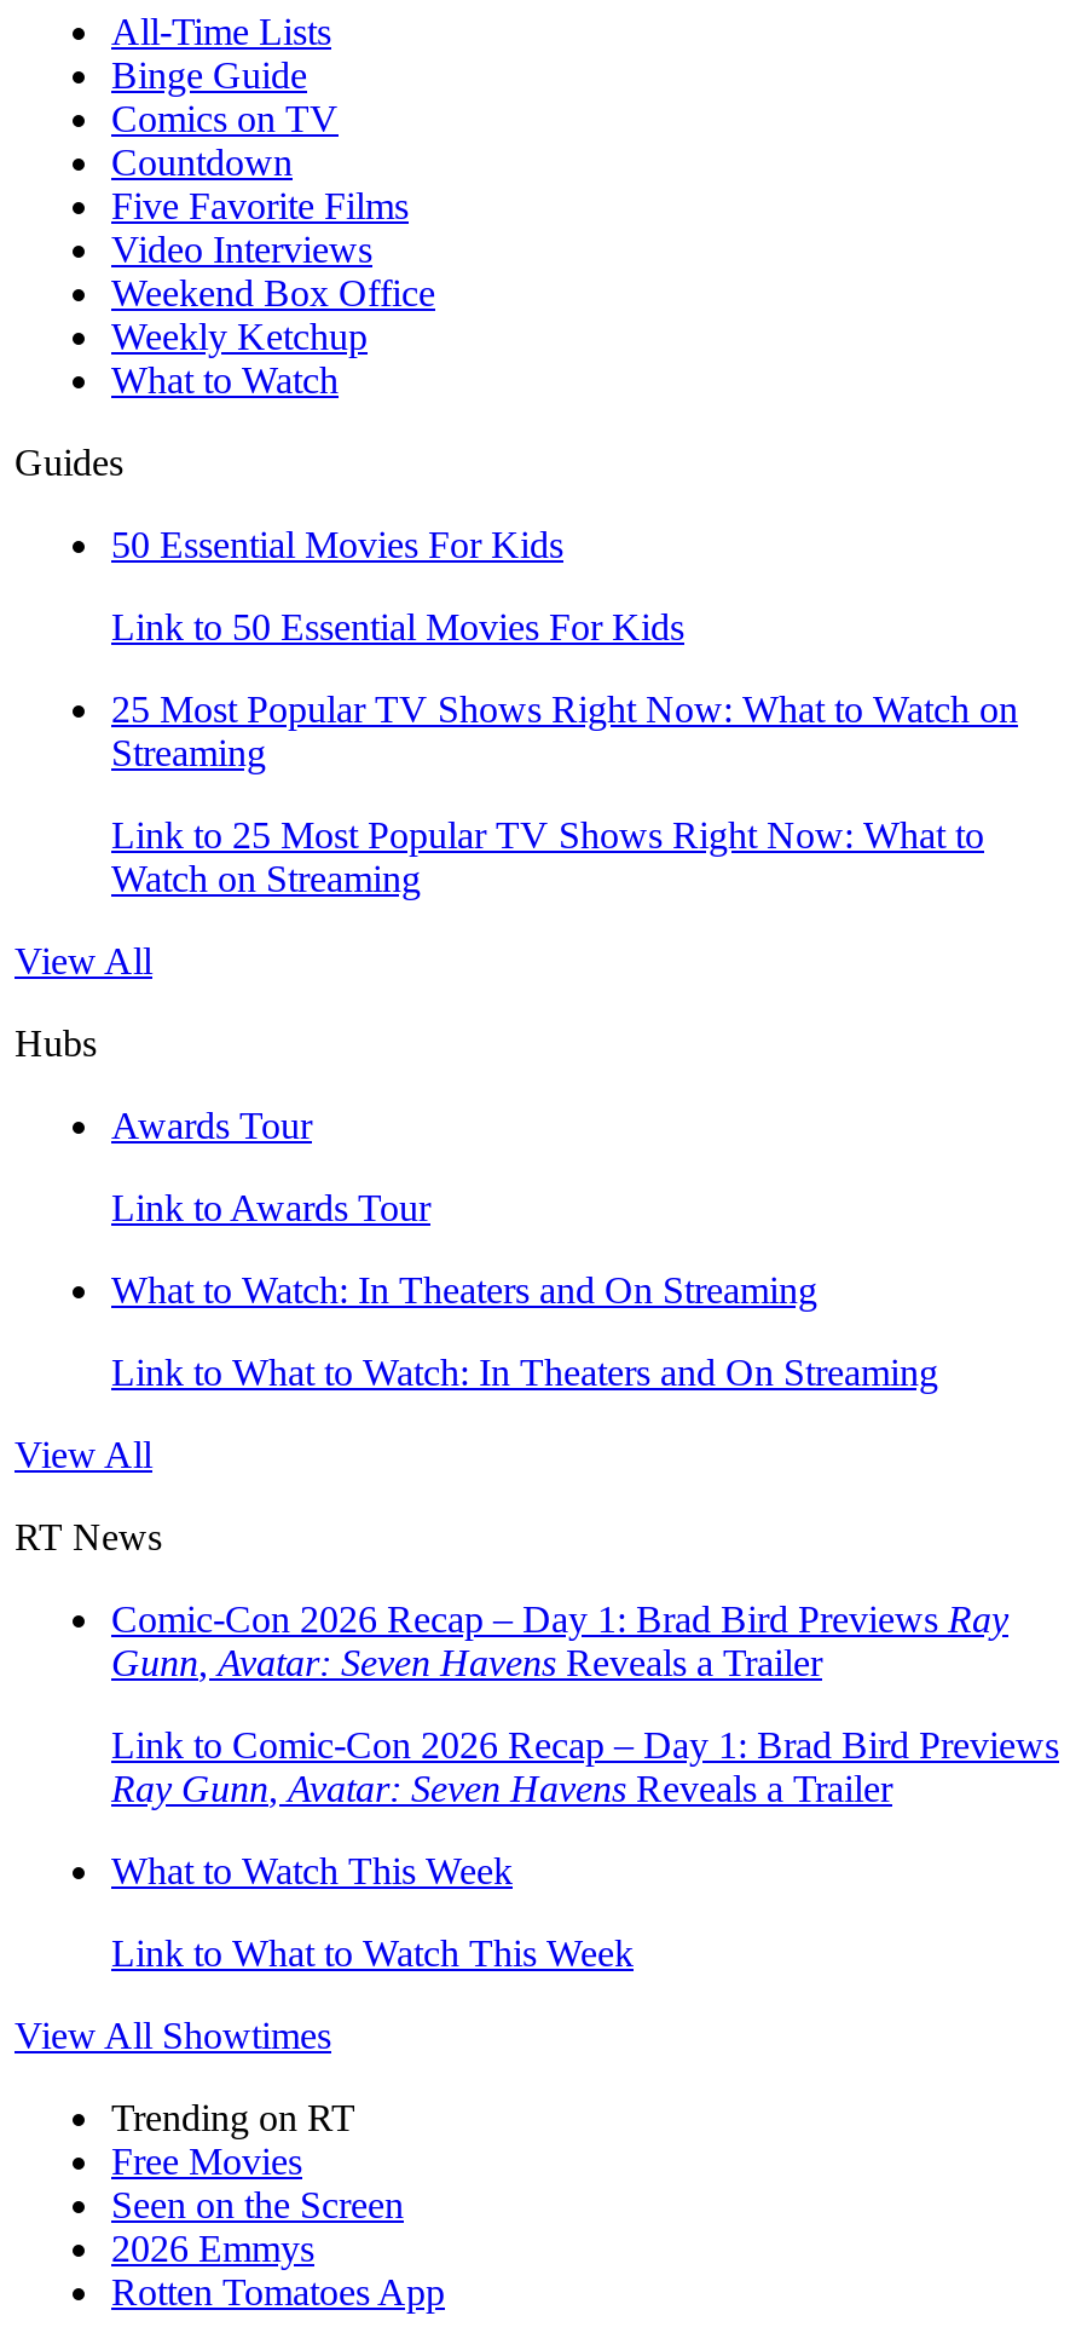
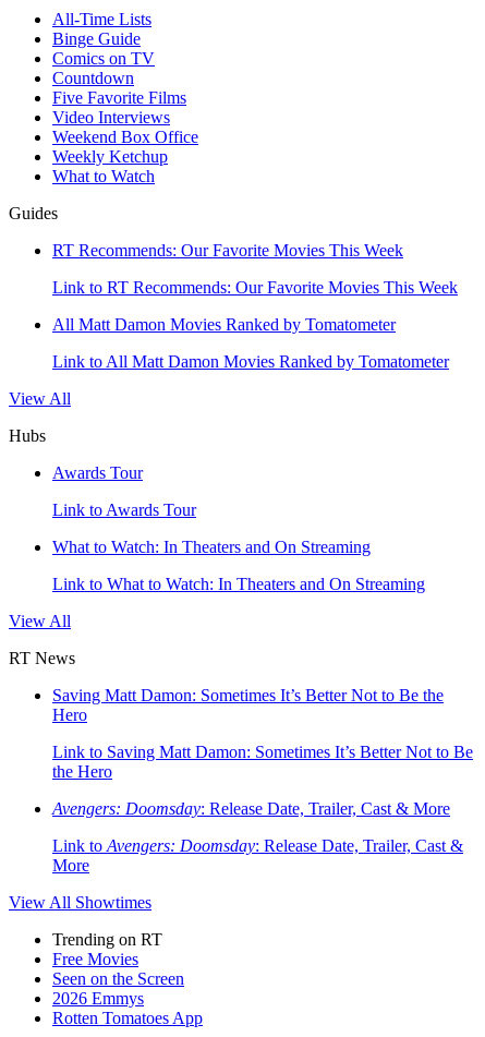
- 50 Essential Movies For Kids
+ RT Recommends: Our Favorite Movies This Week

- Link to 50 Essential Movies For Kids
+ Link to RT Recommends: Our Favorite Movies This Week

- 25 Most Popular TV Shows Right Now: What to Watch on
- Streaming
+ All Matt Damon Movies Ranked by Tomatometer

- Link to 25 Most Popular TV Shows Right Now: What to
- Watch on Streaming
+ Link to All Matt Damon Movies Ranked by Tomatometer

moved up: View All | Hubs | Awards Tour | Link to Awards Tour | What to Watch: In Theaters and On Streaming | Link to What to Watch: In Theaters and On Streaming | View All | RT News

- Comic-Con 2026 Recap – Day 1: Brad Bird Previews Ray
- Gunn, Avatar: Seven Havens Reveals a Trailer
+ Saving Matt Damon: Sometimes It’s Better Not to Be the
+ Hero

- Link to Comic-Con 2026 Recap – Day 1: Brad Bird Previews
- Ray Gunn, Avatar: Seven Havens Reveals a Trailer
+ Link to Saving Matt Damon: Sometimes It’s Better Not to Be
+ the Hero

- What to Watch This Week
+ Avengers: Doomsday: Release Date, Trailer, Cast & More

- Link to What to Watch This Week
+ Link to Avengers: Doomsday: Release Date, Trailer, Cast &
+ More
